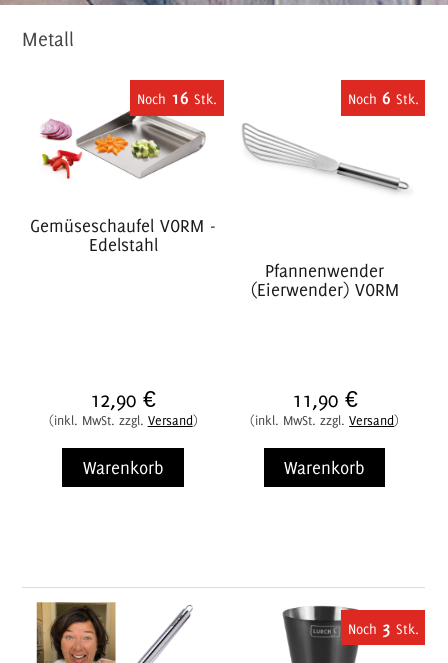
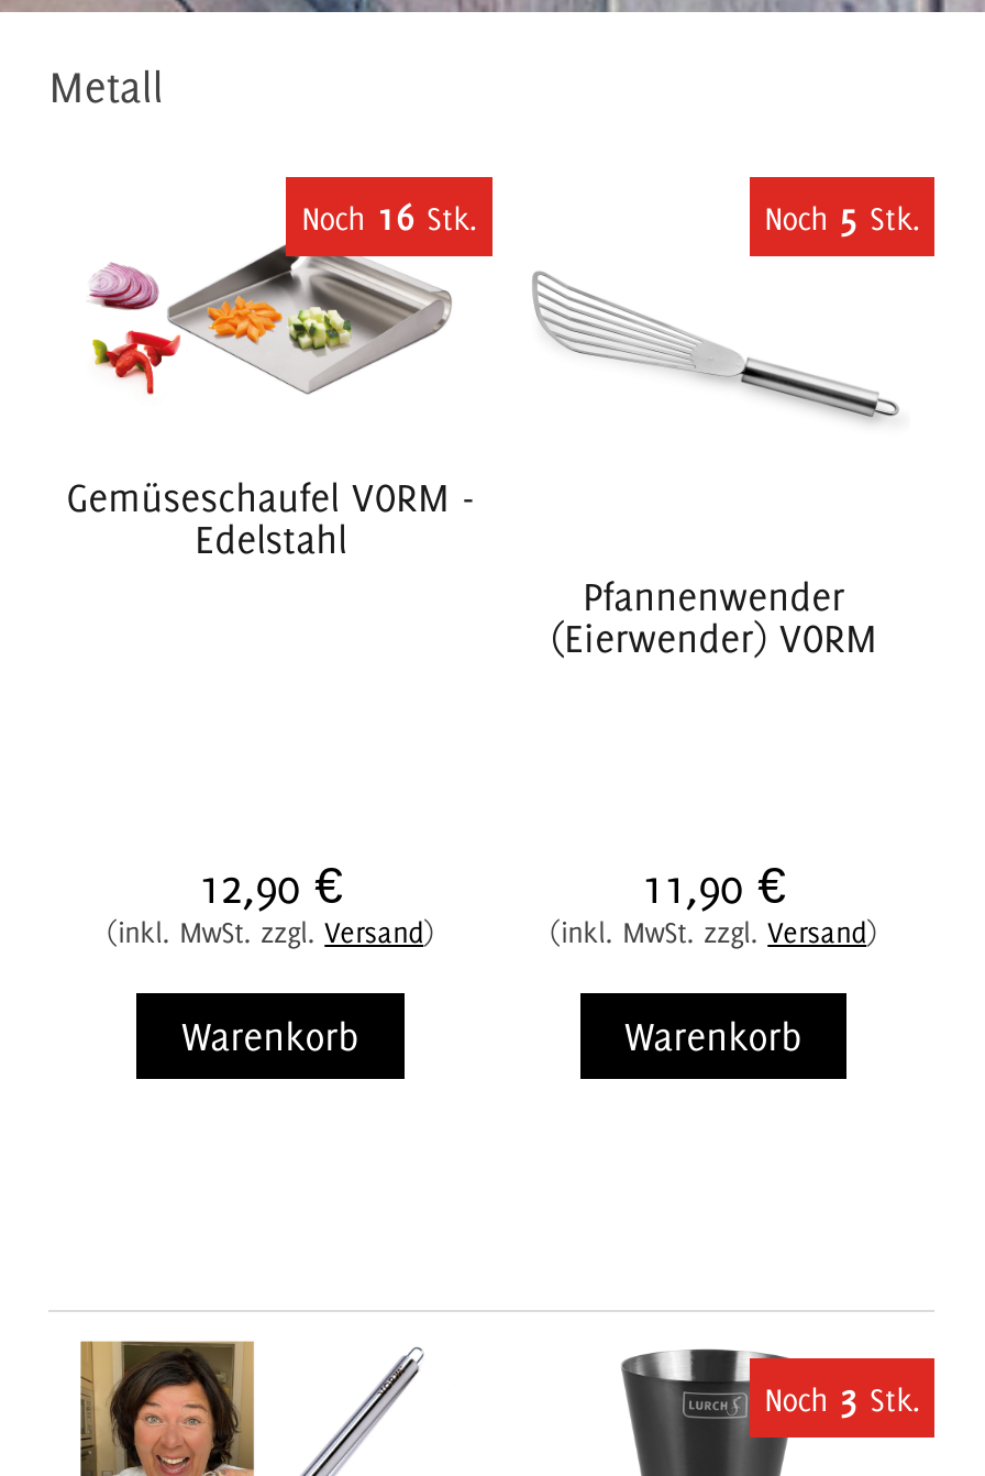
- 6
+ 5
